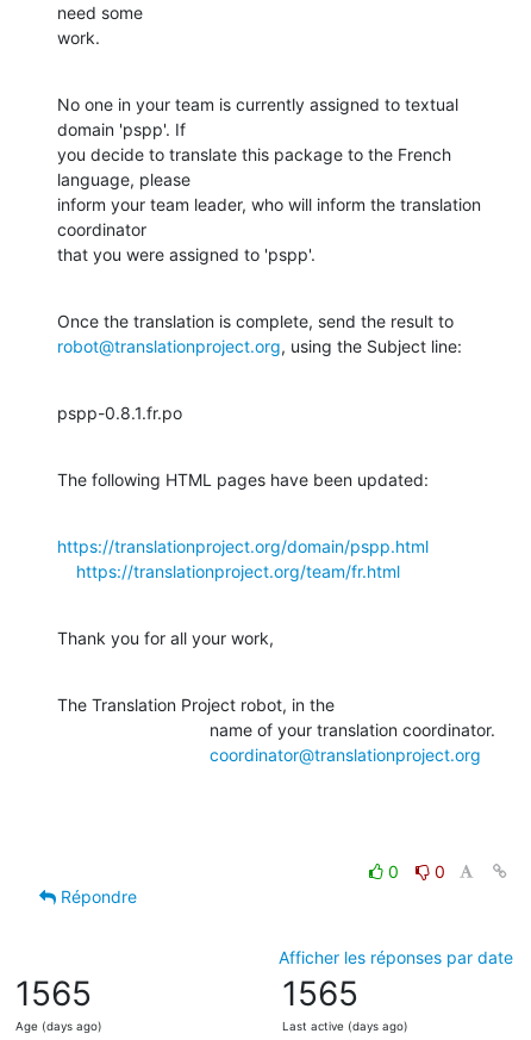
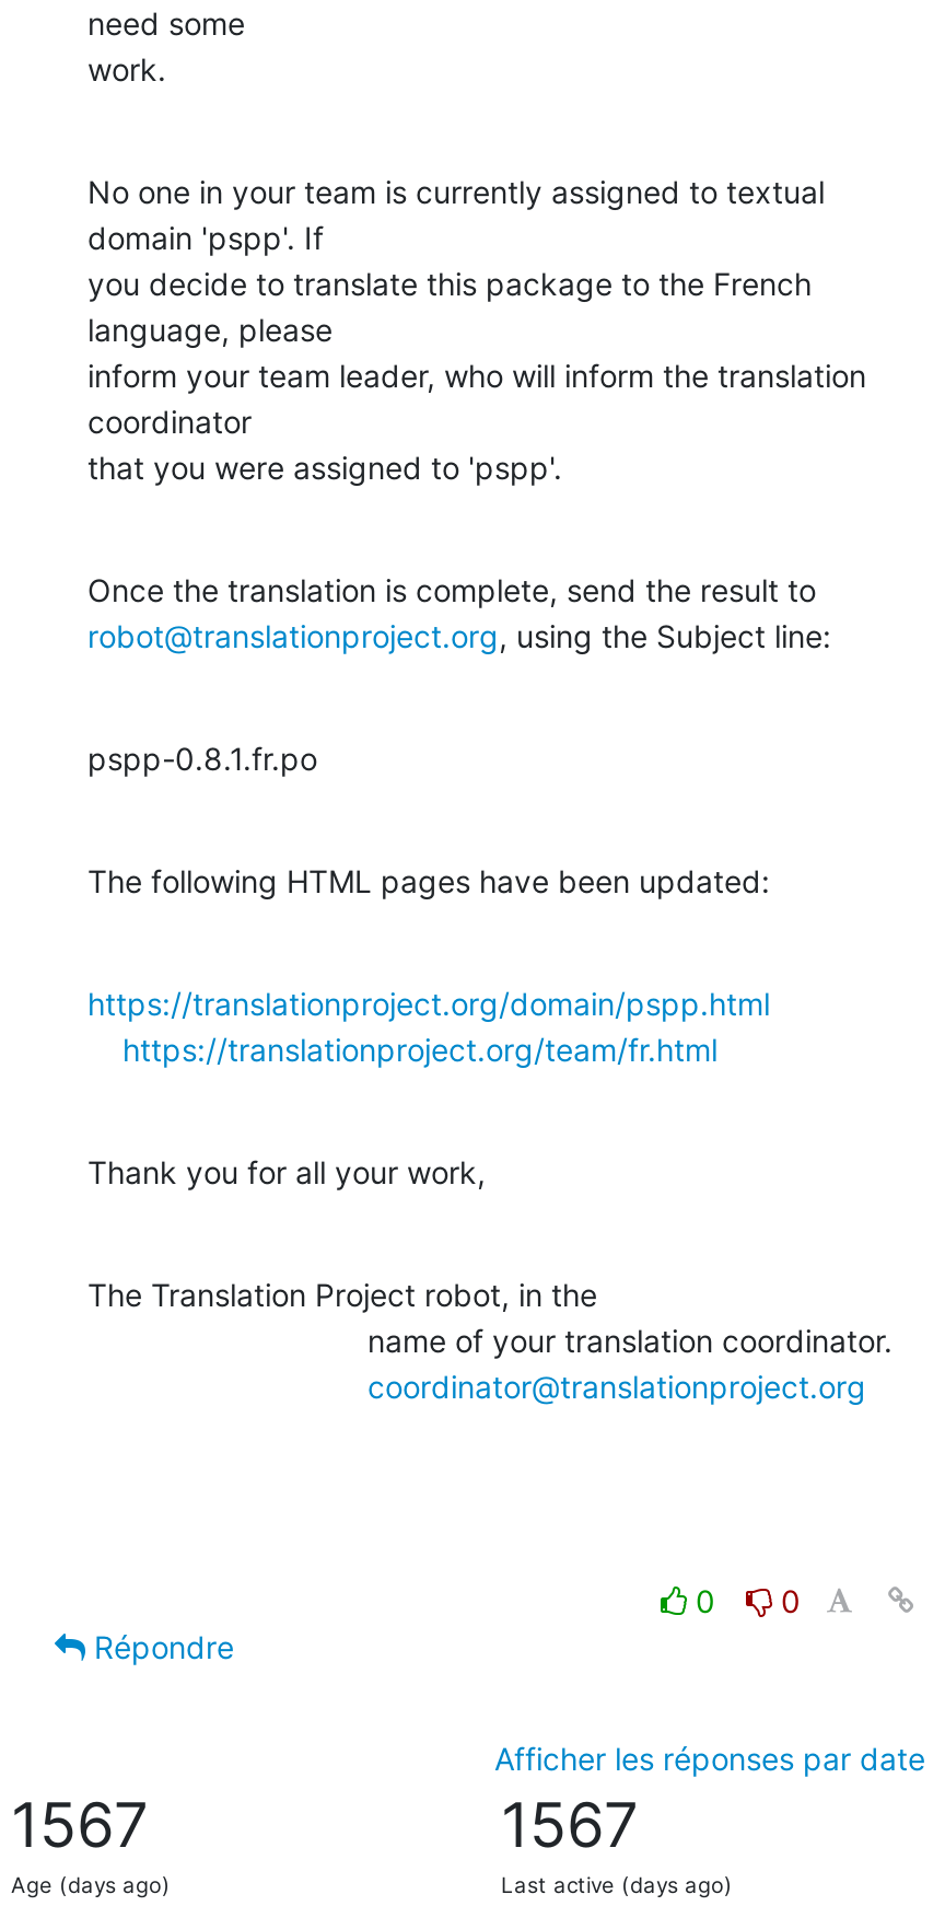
- 1565
+ 1567

- 1565
+ 1567
